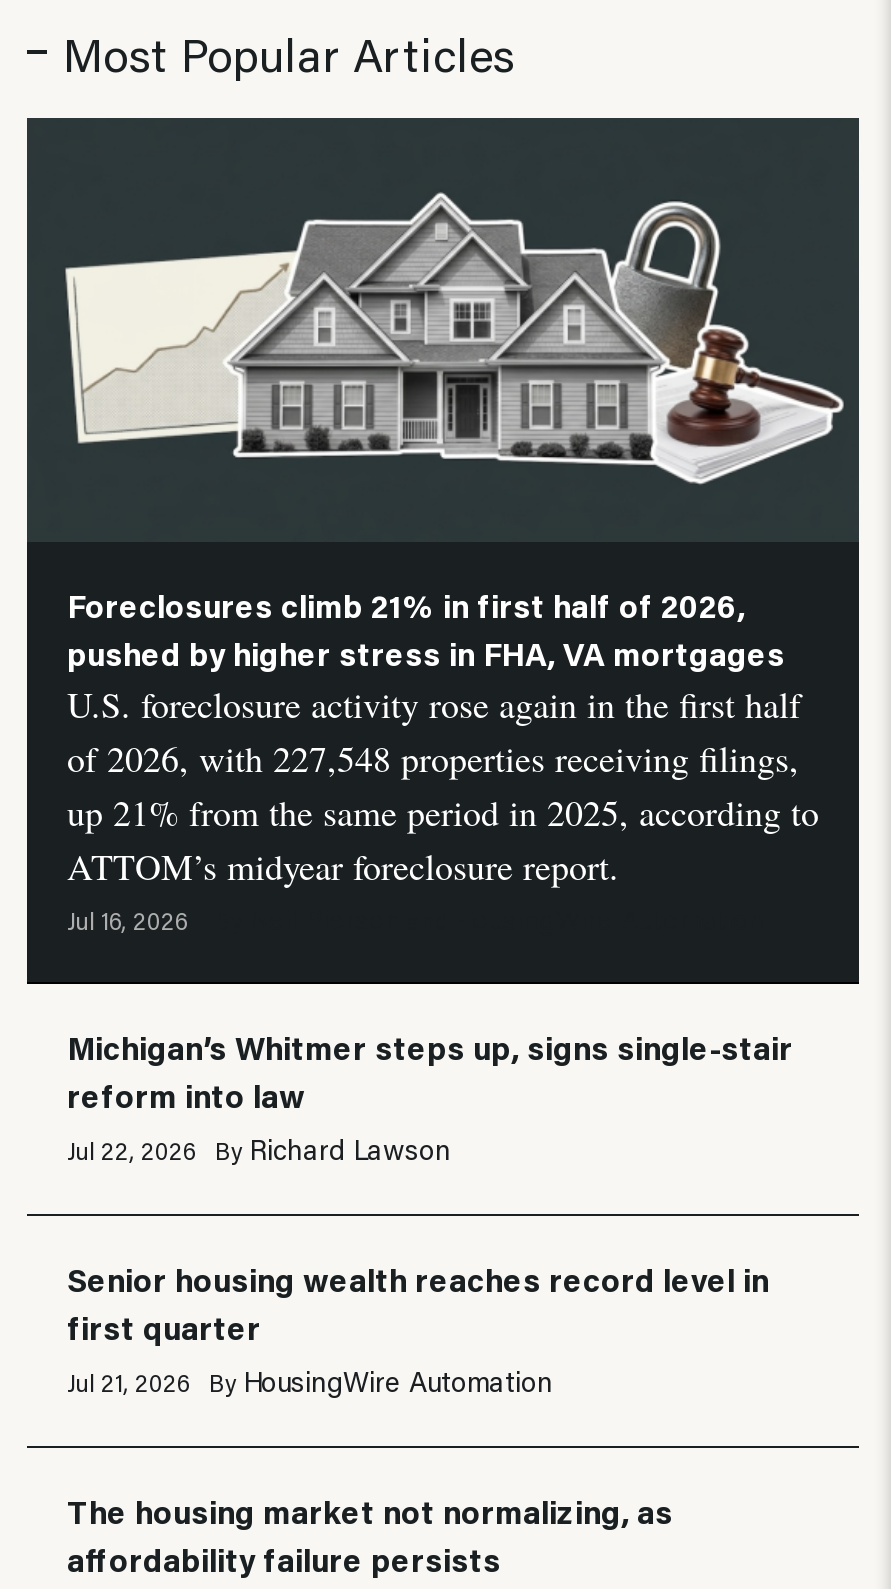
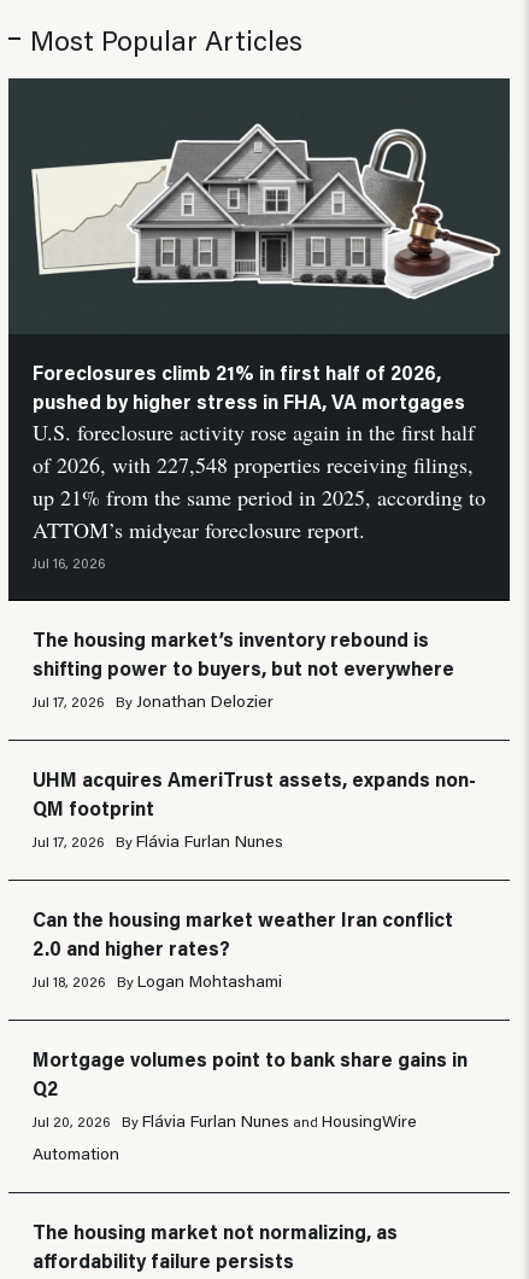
- Michigan’s Whitmer steps up, signs single-stair
- reform into law
- Jul 22, 2026
- By Richard Lawson
- Senior housing wealth reaches record level in
- first quarter
- Jul 21, 2026
- By HousingWire Automation
+ The housing market’s inventory rebound is
+ shifting power to buyers, but not everywhere
+ Jul 17, 2026
+ By Jonathan Delozier
+ UHM acquires AmeriTrust assets, expands non-
+ QM footprint
+ Jul 17, 2026
+ By Flávia Furlan Nunes
+ Can the housing market weather Iran conflict
+ 2.0 and higher rates?
+ Jul 18, 2026
+ By Logan Mohtashami
+ Mortgage volumes point to bank share gains in
+ Q2
+ Jul 20, 2026
+ By Flávia Furlan Nunes and HousingWire
+ Automation
